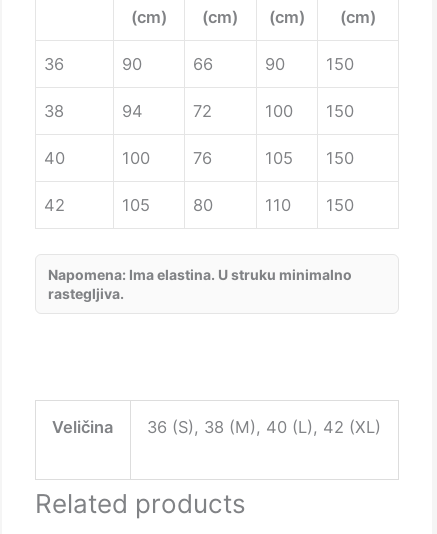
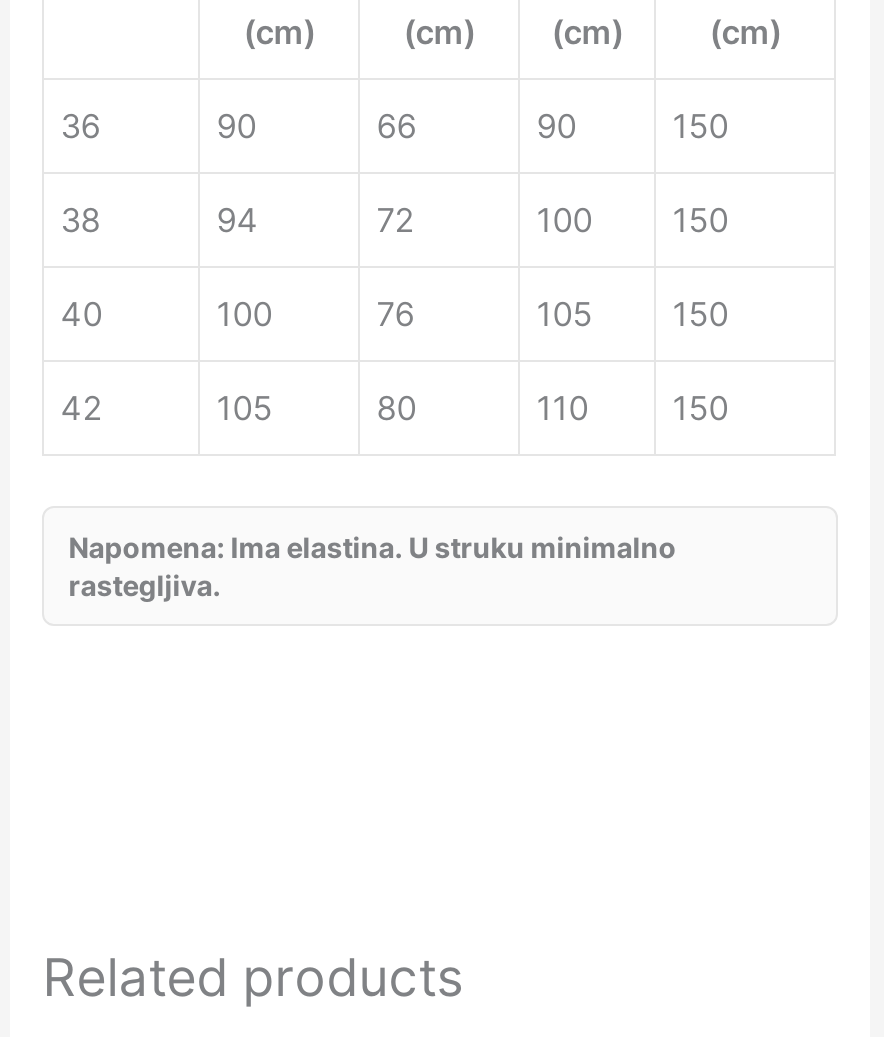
- Veličina
- 36 (S), 38 (M), 40 (L), 42 (XL)
